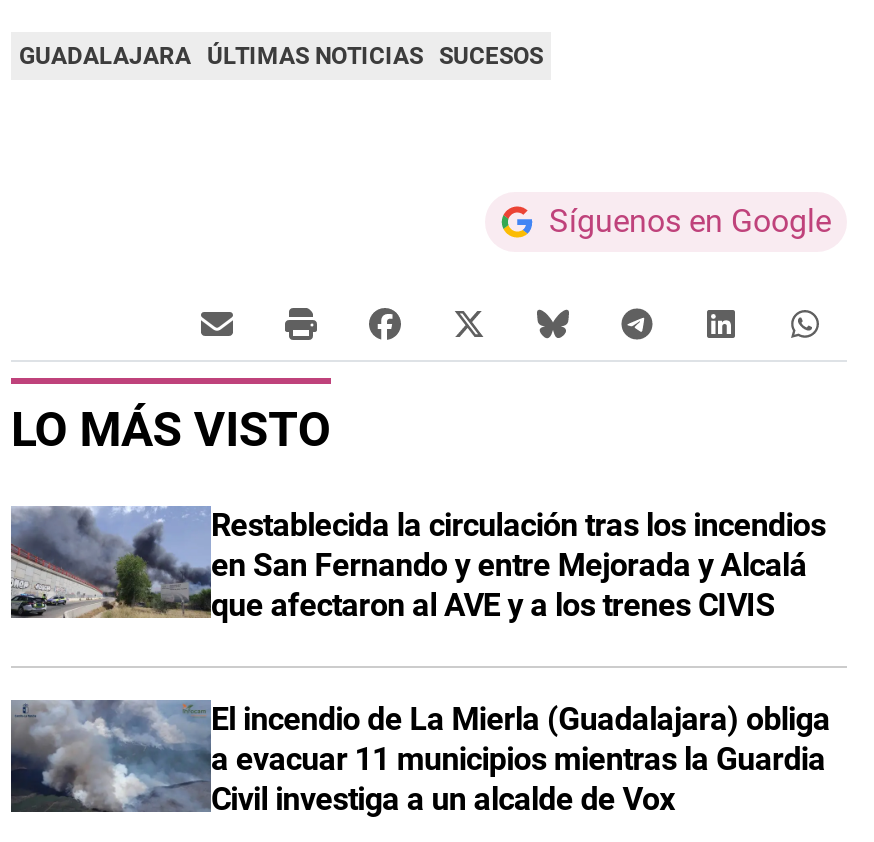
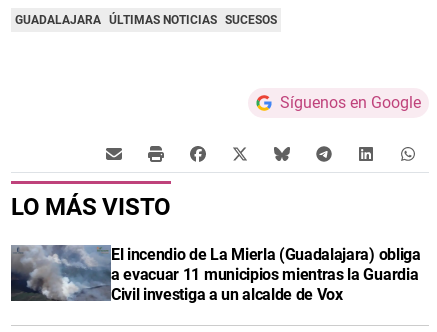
- [image]
- Restablecida la circulación tras los incendios
- en San Fernando y entre Mejorada y Alcalá
- que afectaron al AVE y a los trenes CIVIS
